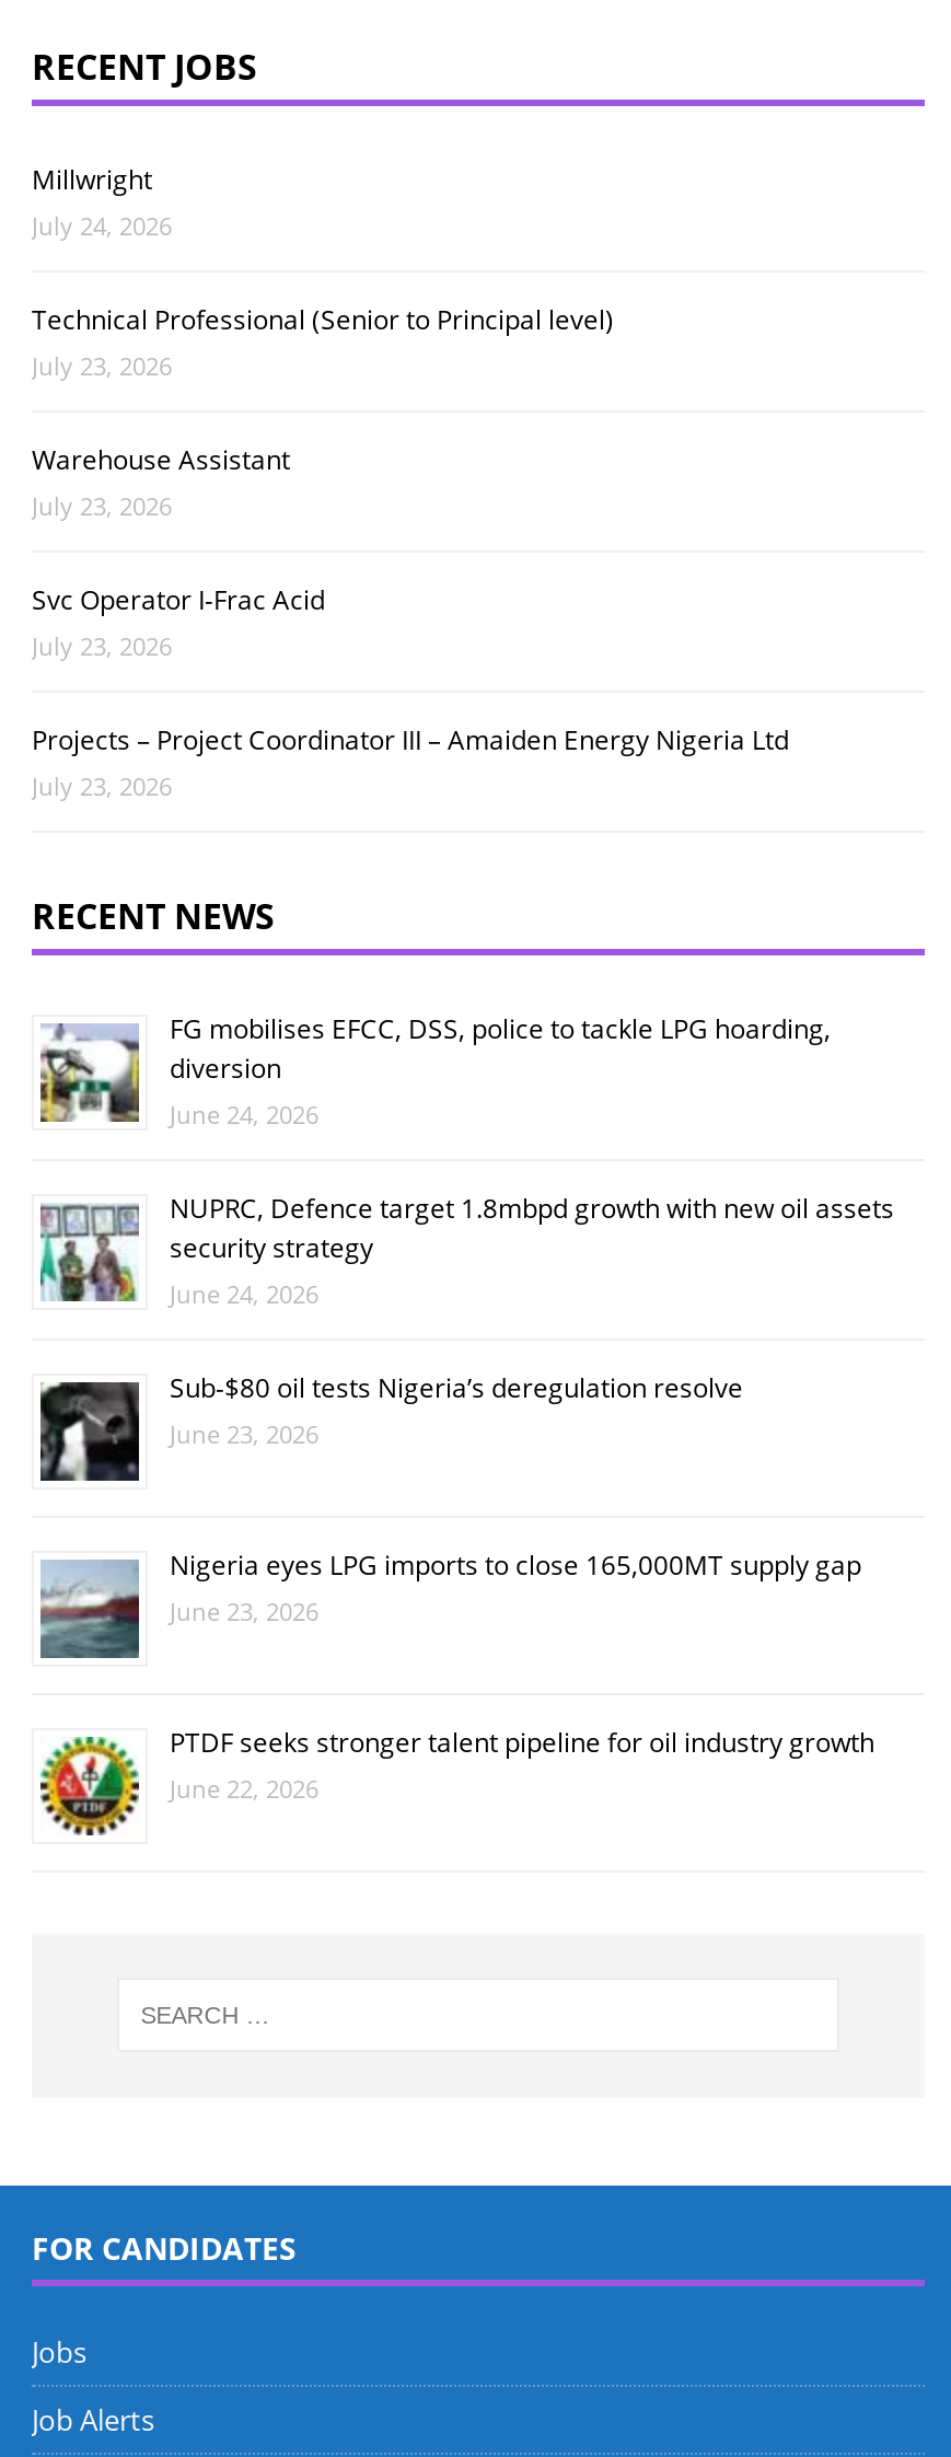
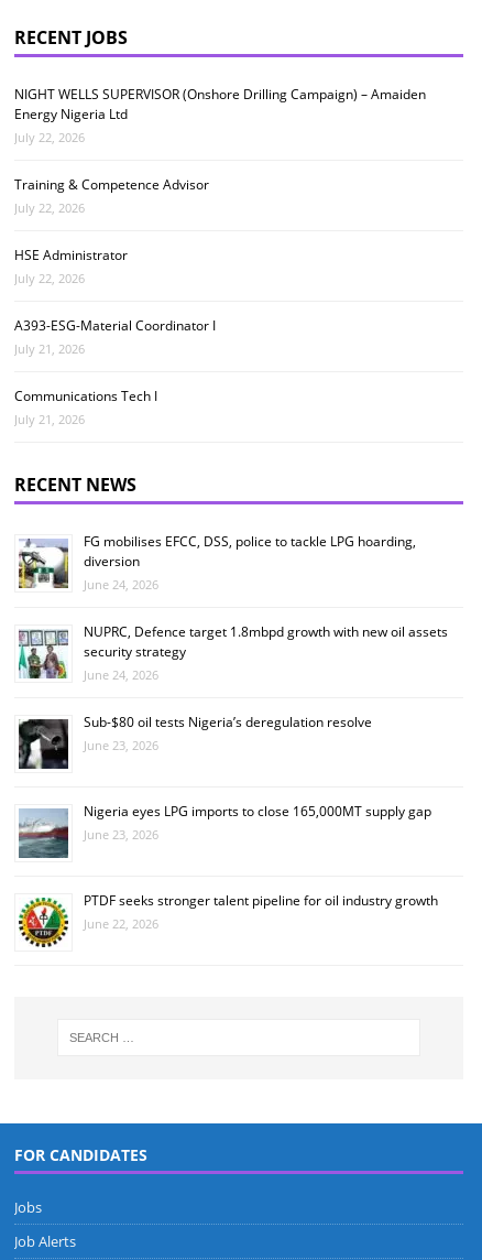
- Millwright
- July 24, 2026
+ NIGHT WELLS SUPERVISOR (Onshore Drilling Campaign) – Amaiden
+ Energy Nigeria Ltd
+ July 22, 2026

- Technical Professional (Senior to Principal level)
- July 23, 2026
+ Training & Competence Advisor
+ July 22, 2026

- Warehouse Assistant
- July 23, 2026
+ HSE Administrator
+ July 22, 2026

- Svc Operator I-Frac Acid
- July 23, 2026
+ A393-ESG-Material Coordinator I
+ July 21, 2026

- Projects – Project Coordinator III – Amaiden Energy Nigeria Ltd
- July 23, 2026
+ Communications Tech I
+ July 21, 2026
